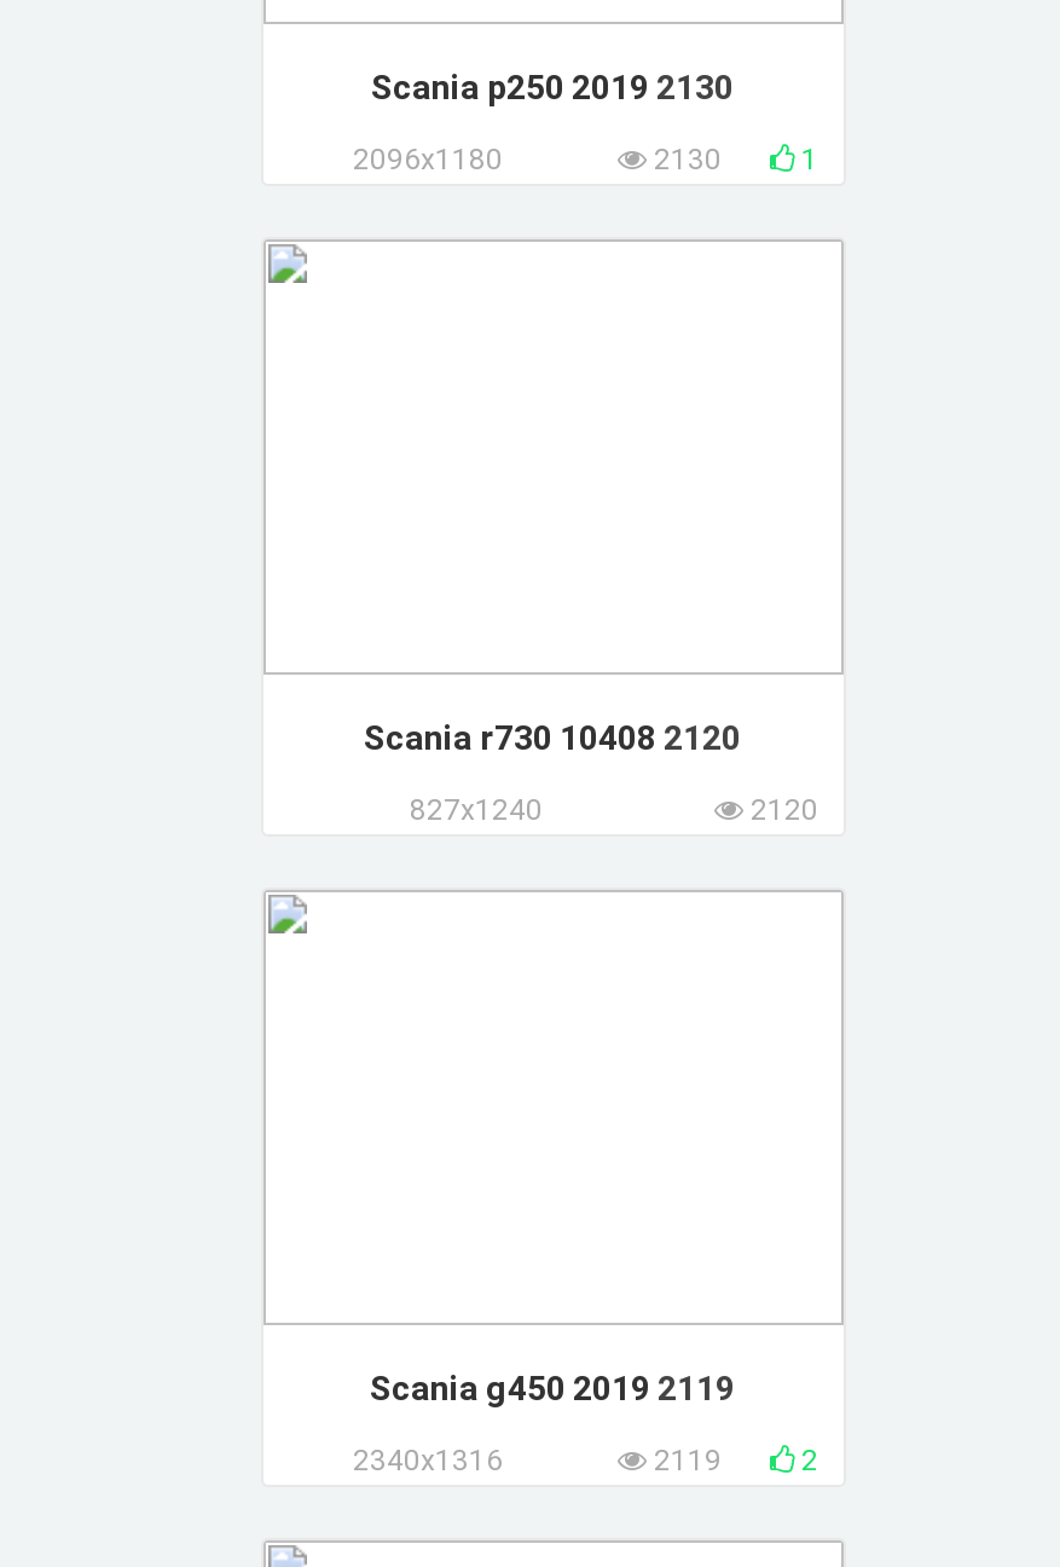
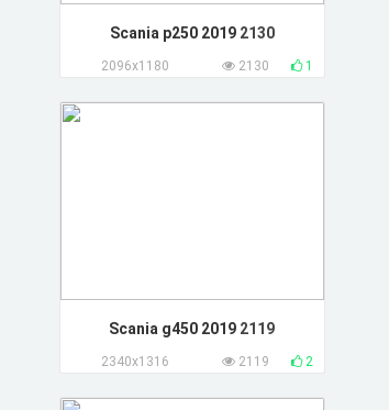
- Scania r730 10408 2120
- 827x1240
- 2120
